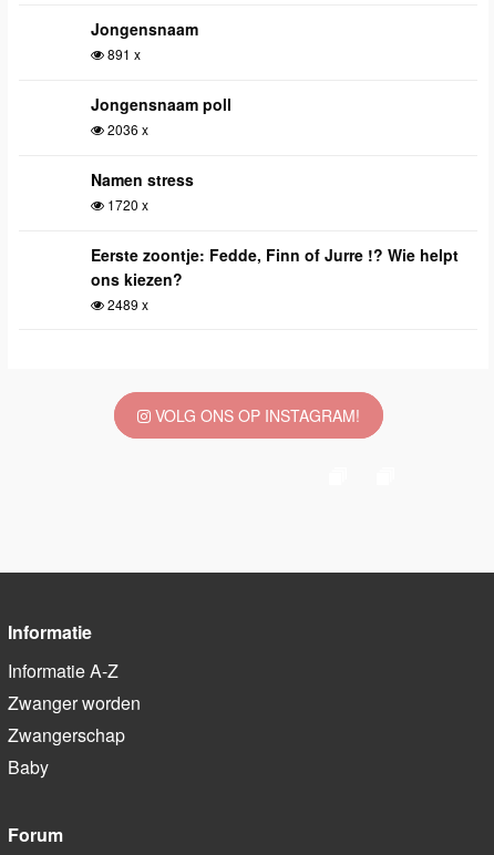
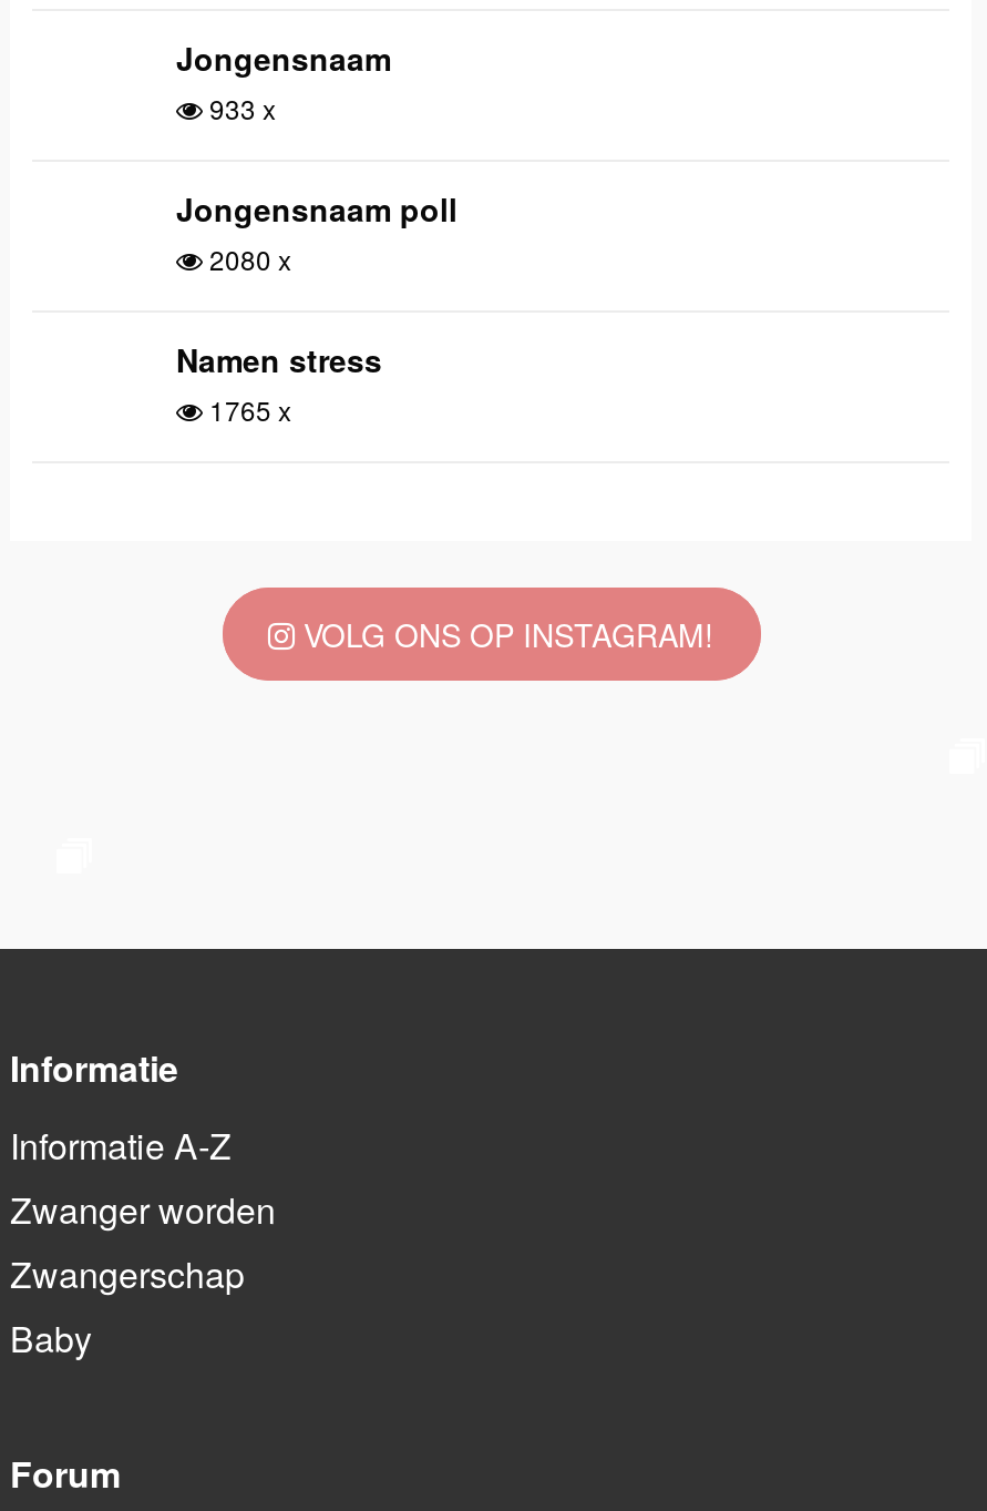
- 891 x
+ 933 x

- 2036 x
+ 2080 x

- 1720 x
- Eerste zoontje: Fedde, Finn of Jurre !? Wie helpt
- ons kiezen?
- 2489 x
+ 1765 x
